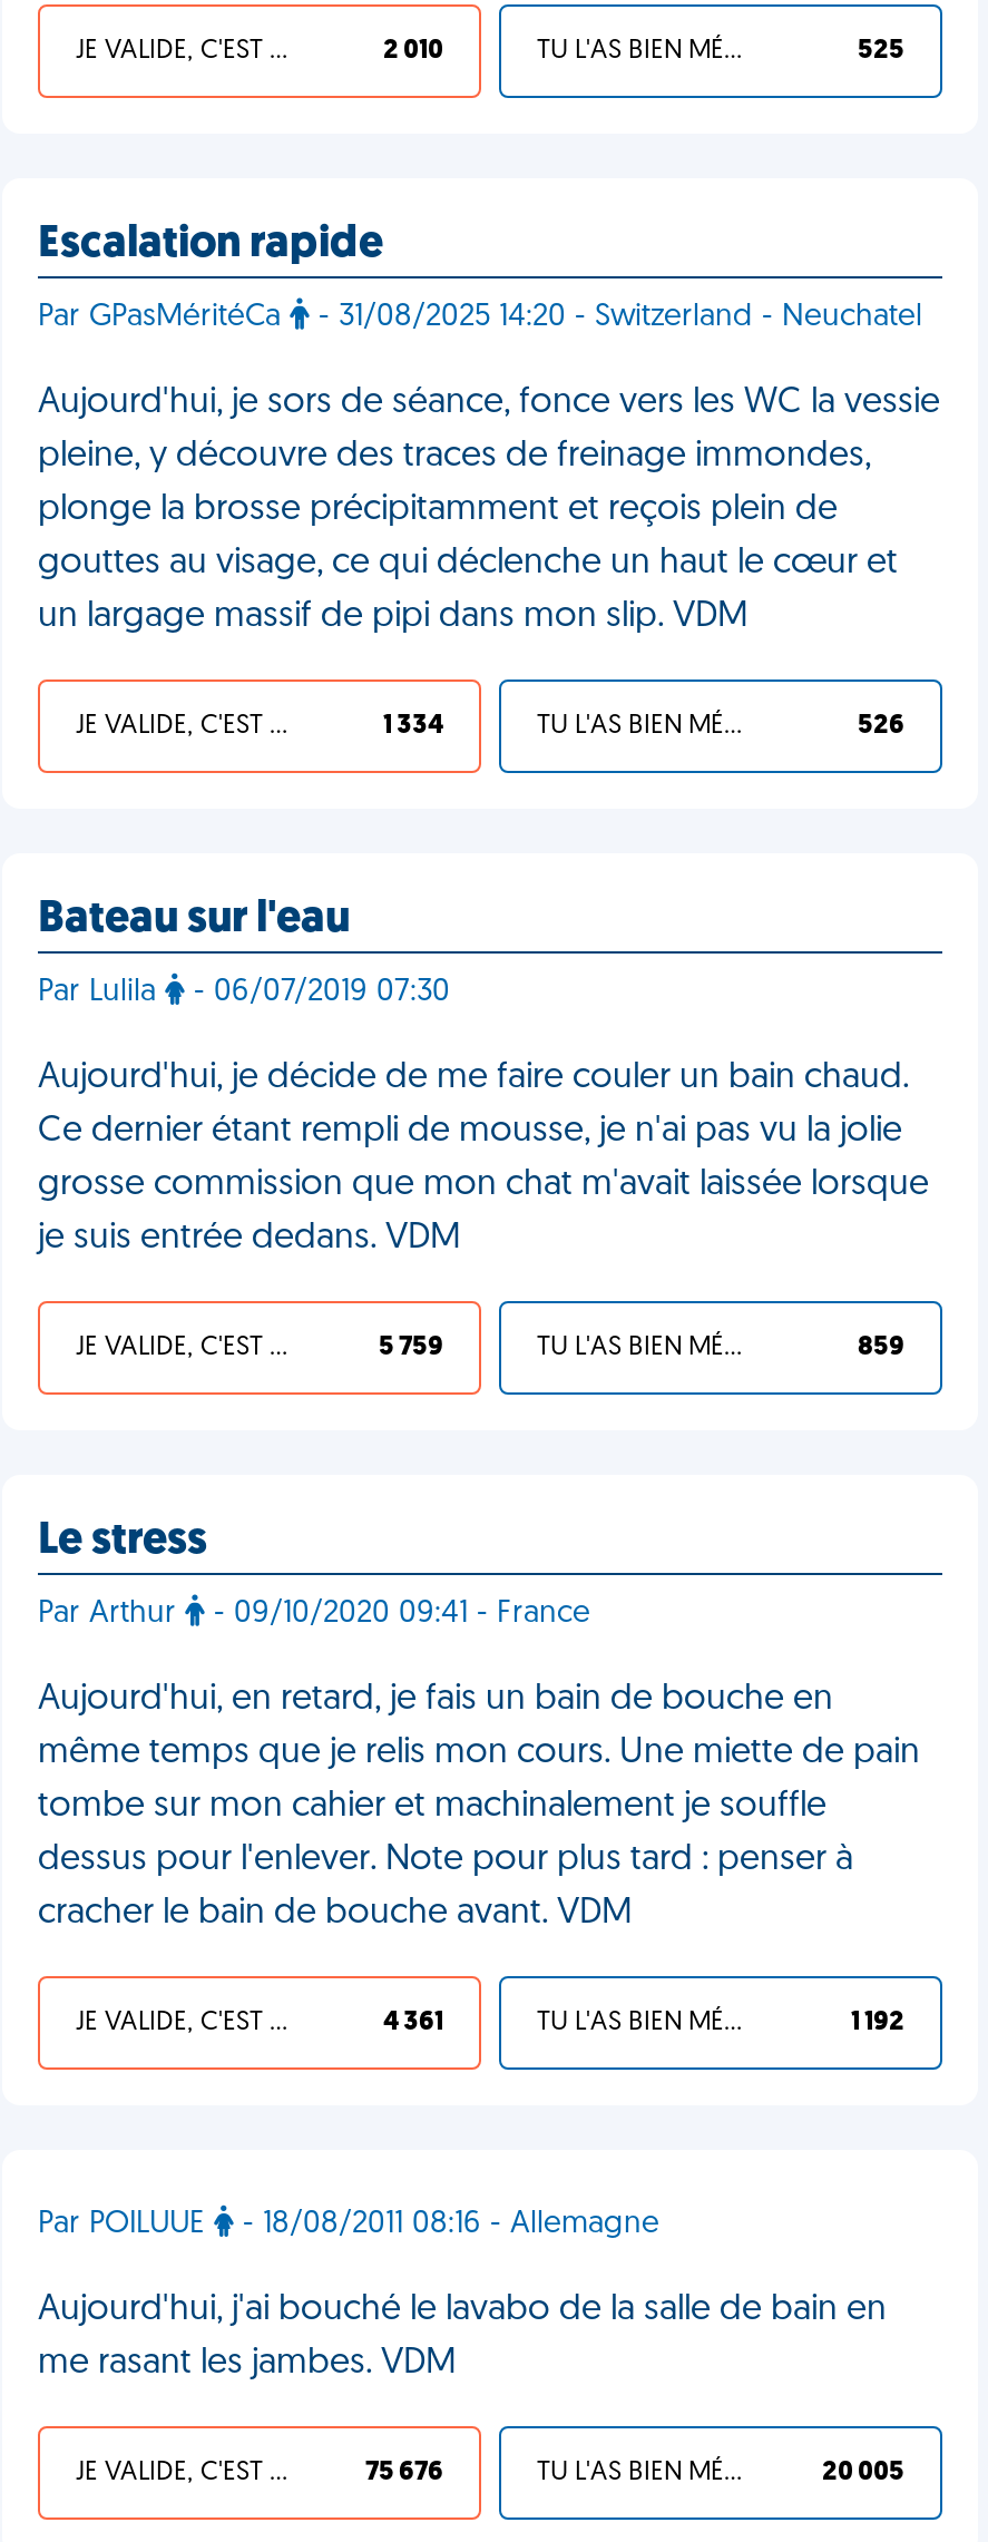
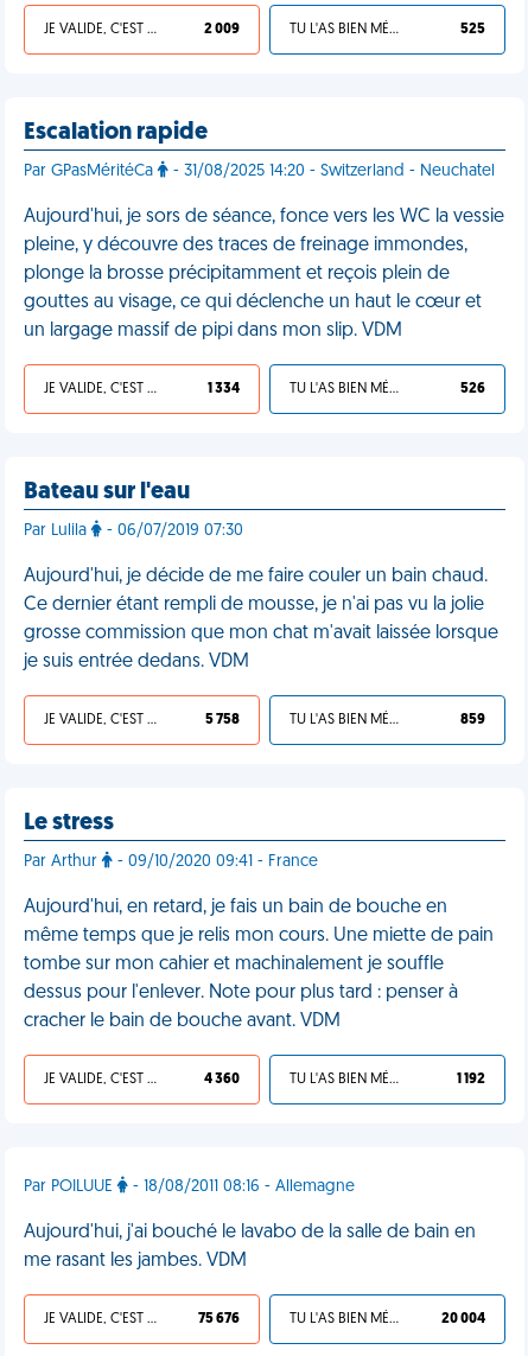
- 2 010
+ 2 009

- 5 759
+ 5 758

- 4 361
+ 4 360

- 20 005
+ 20 004
